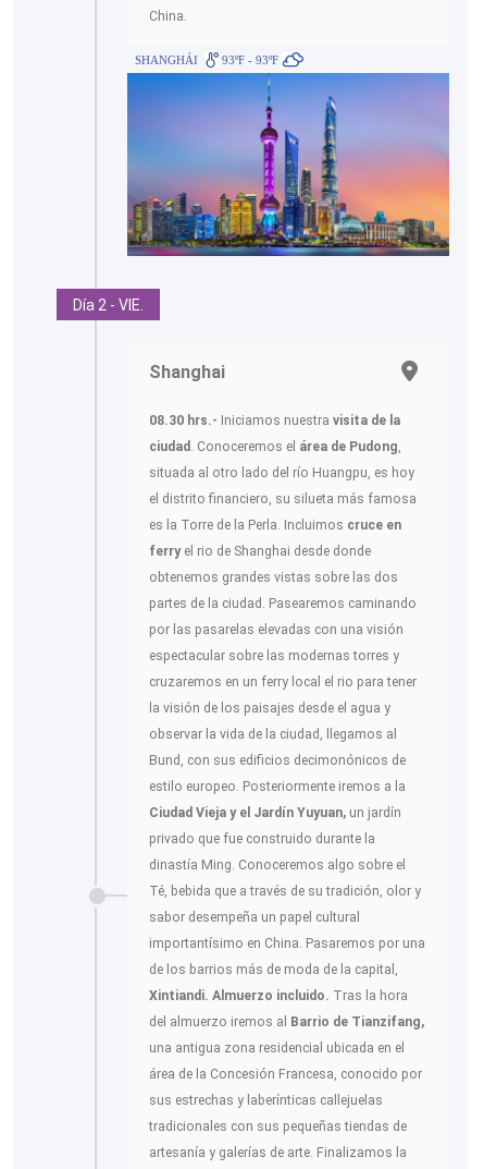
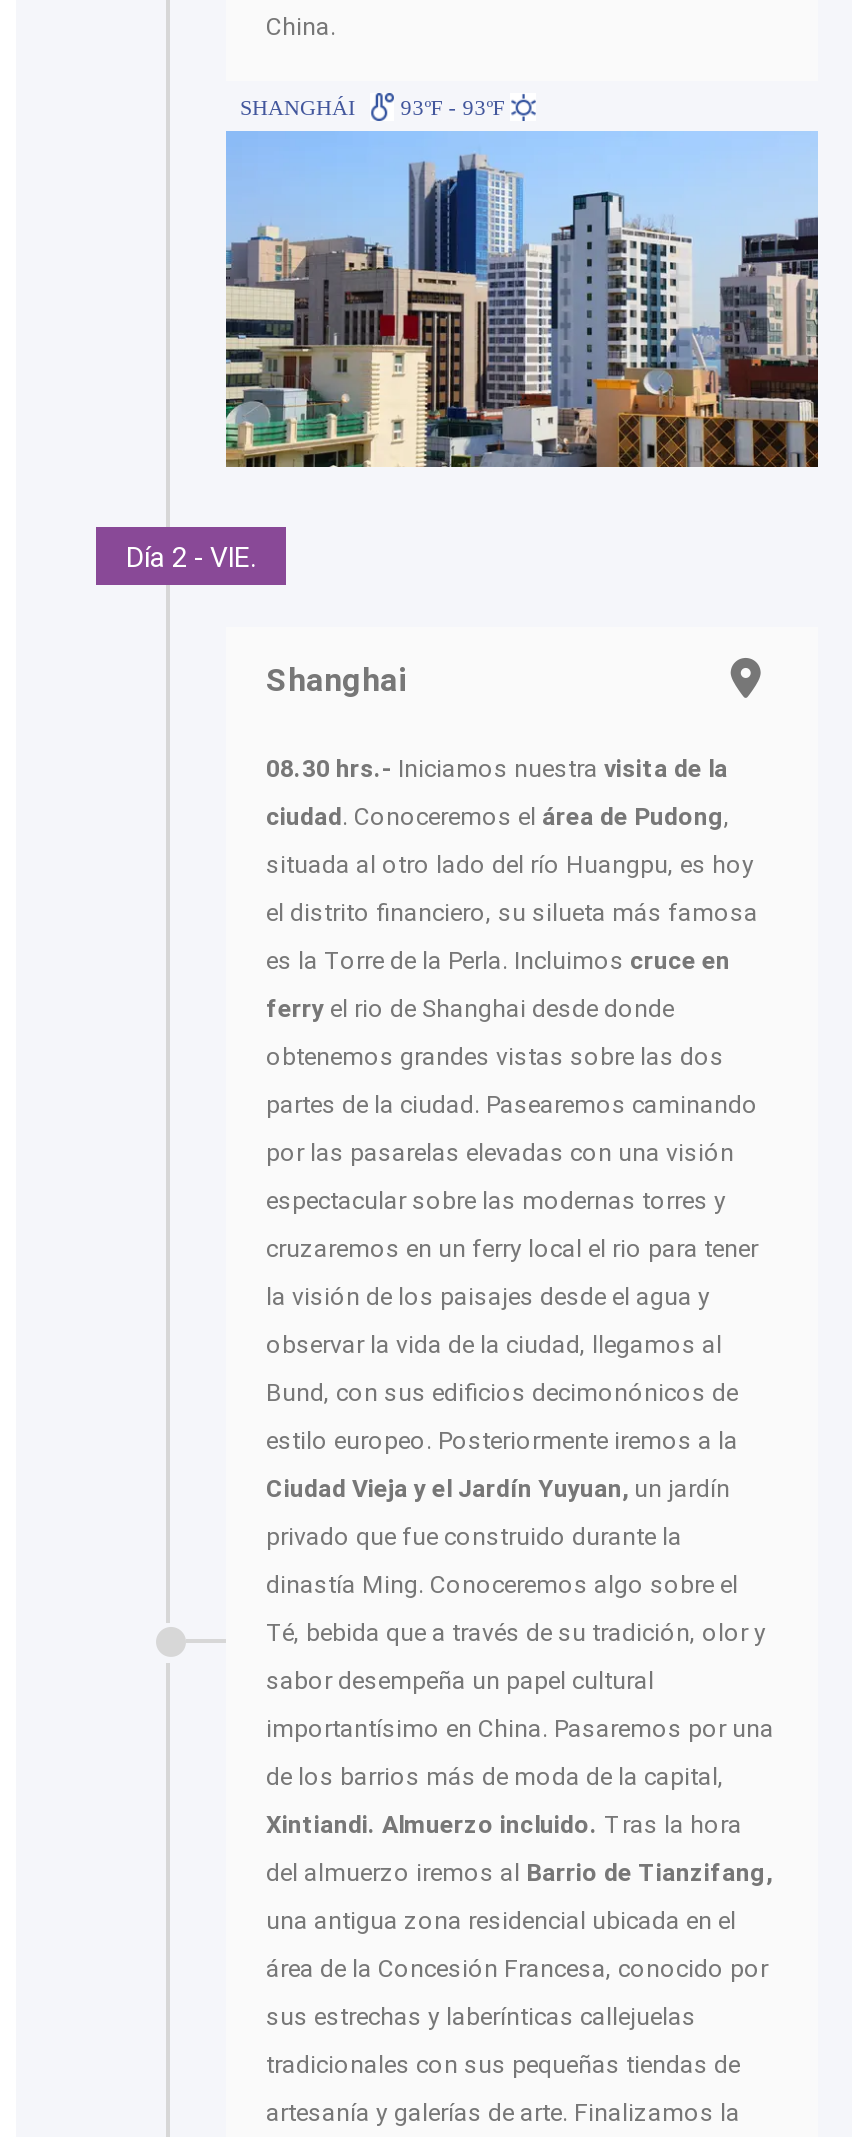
- [image]
+ [image]
